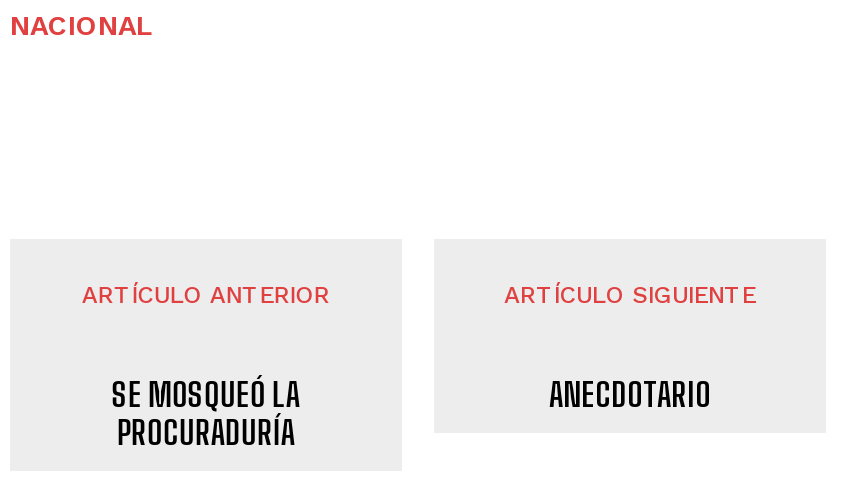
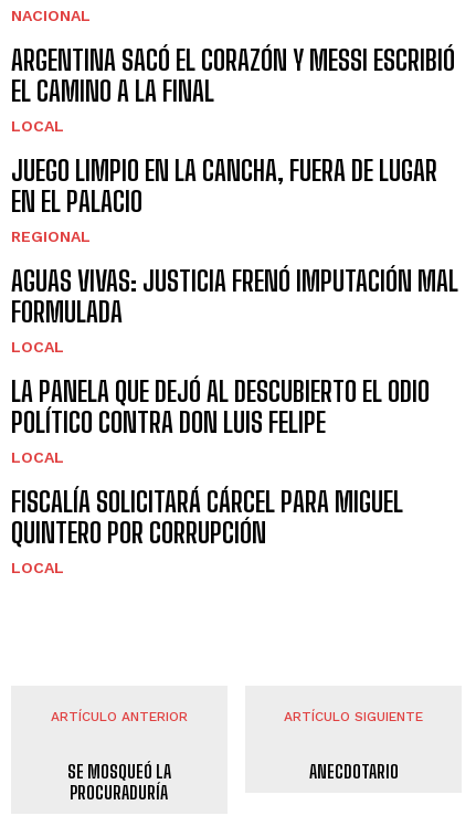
+ ARGENTINA SACÓ EL CORAZÓN Y MESSI ESCRIBIÓ
+ EL CAMINO A LA FINAL
+ LOCAL
+ JUEGO LIMPIO EN LA CANCHA, FUERA DE LUGAR
+ EN EL PALACIO
+ REGIONAL
+ AGUAS VIVAS: JUSTICIA FRENÓ IMPUTACIÓN MAL
+ FORMULADA
+ LOCAL
+ LA PANELA QUE DEJÓ AL DESCUBIERTO EL ODIO
+ POLÍTICO CONTRA DON LUIS FELIPE
+ LOCAL
+ FISCALÍA SOLICITARÁ CÁRCEL PARA MIGUEL
+ QUINTERO POR CORRUPCIÓN
+ LOCAL
